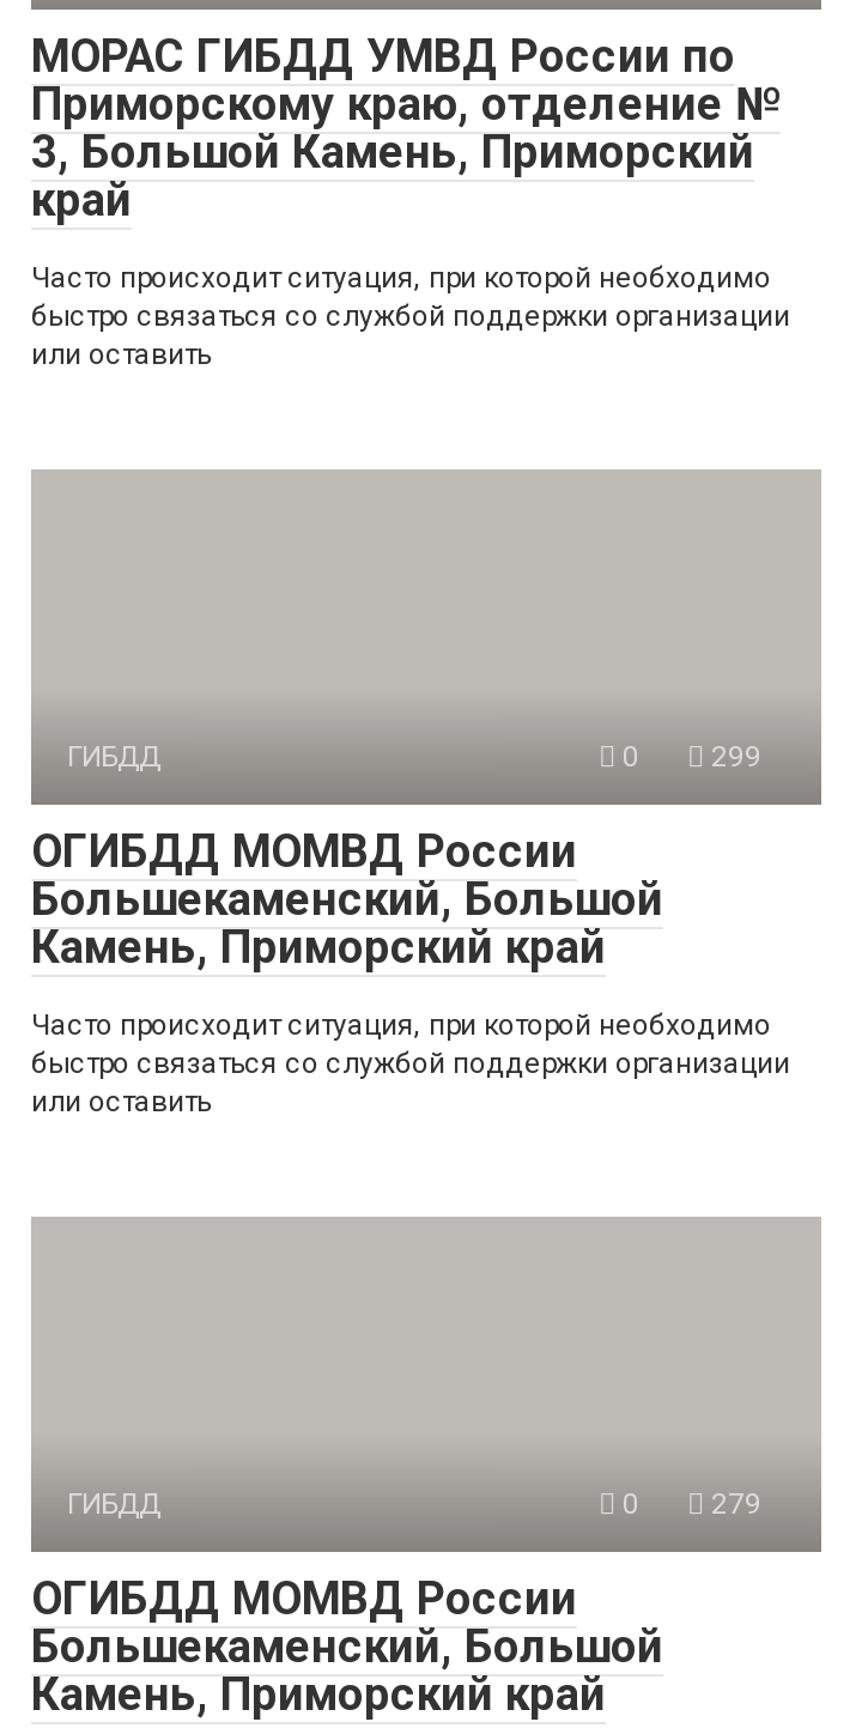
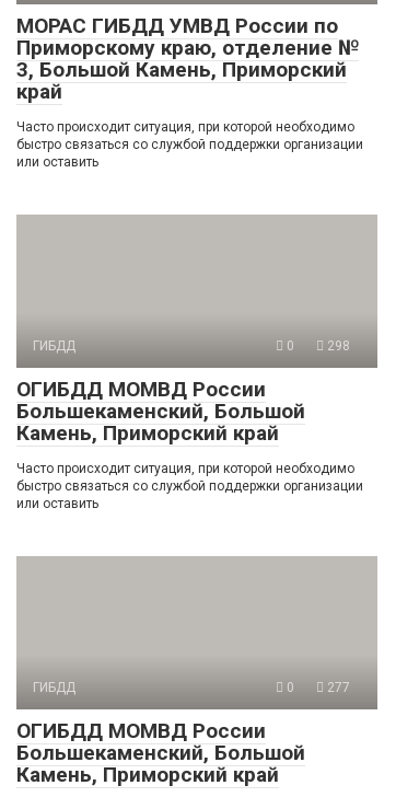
- 299
+ 298

- 279
+ 277
